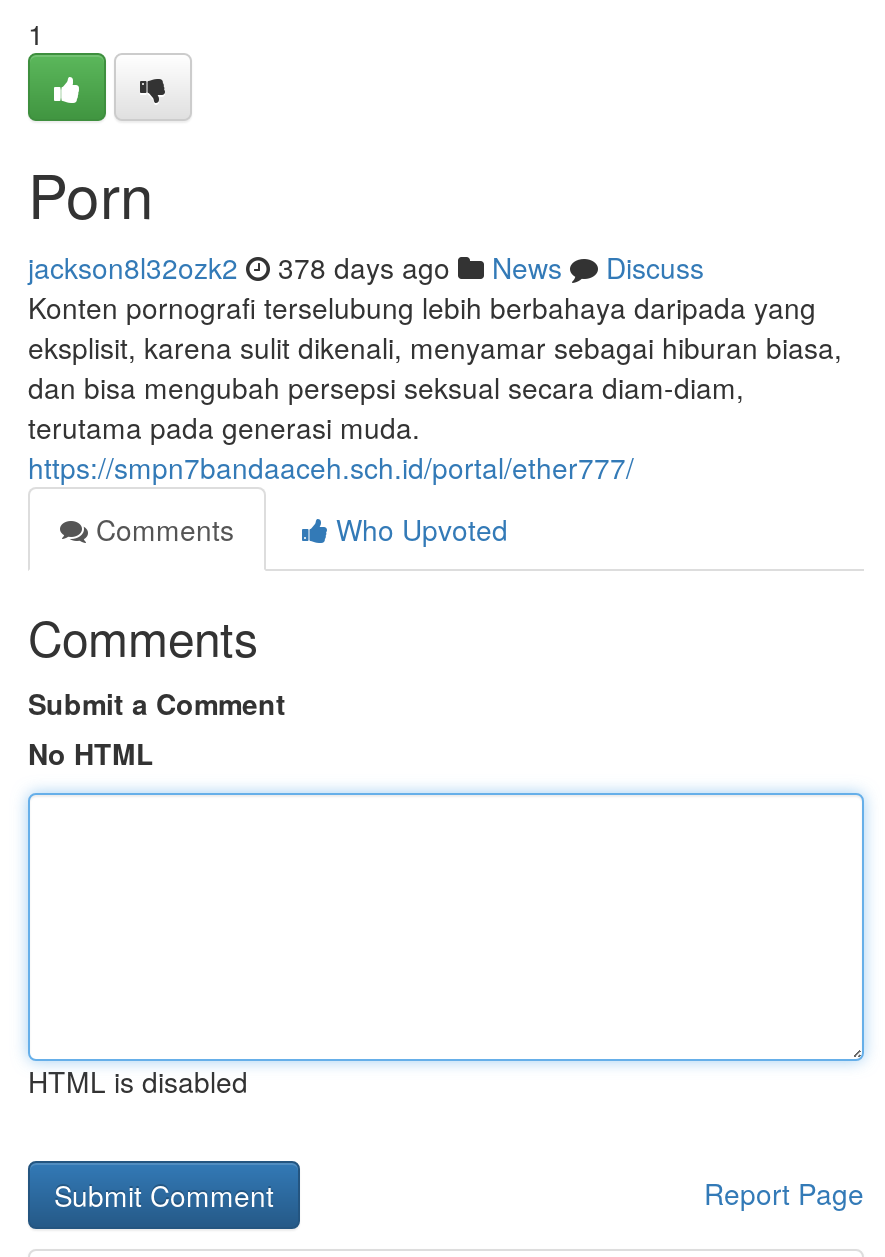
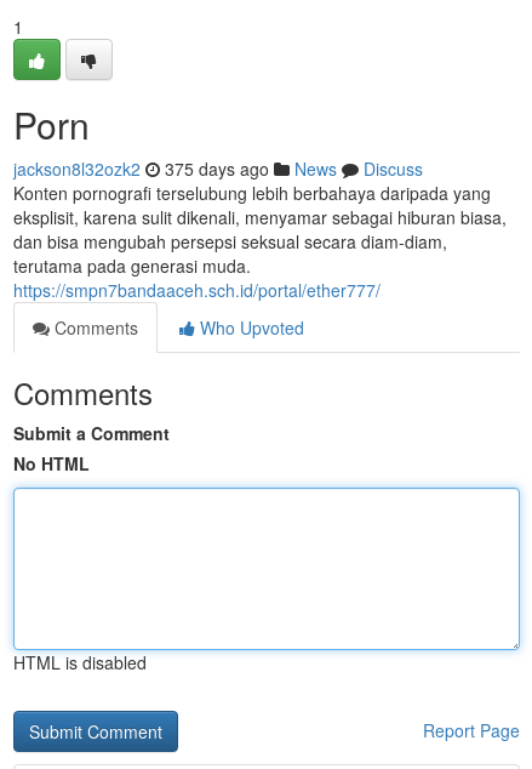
- jackson8l32ozk2 378 days ago News Discuss
+ jackson8l32ozk2 375 days ago News Discuss
